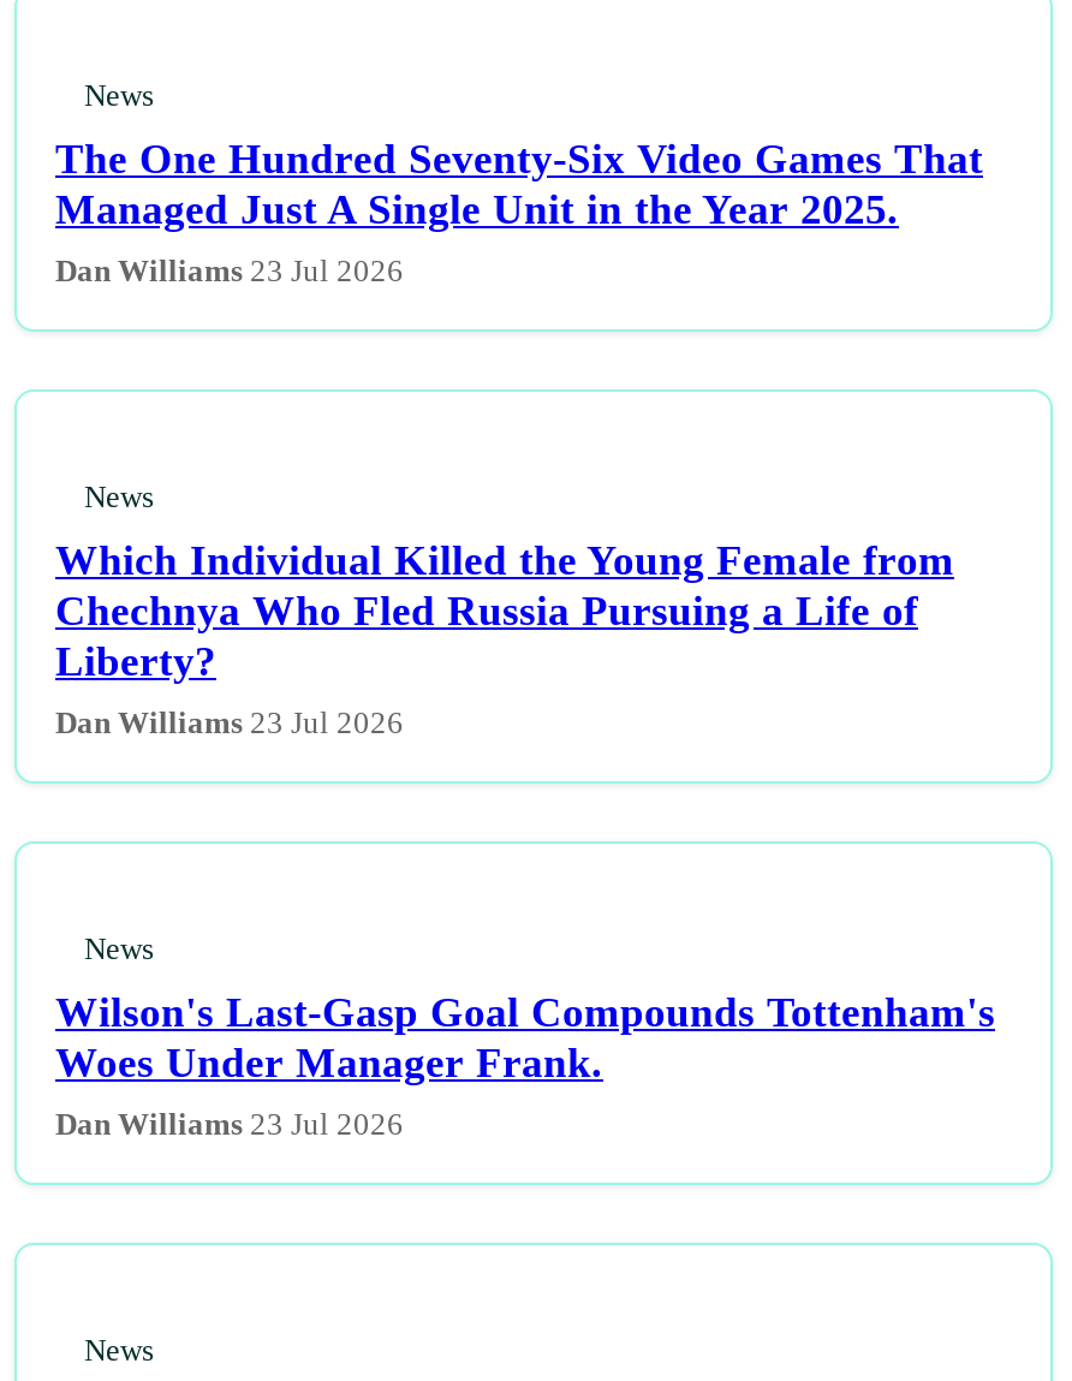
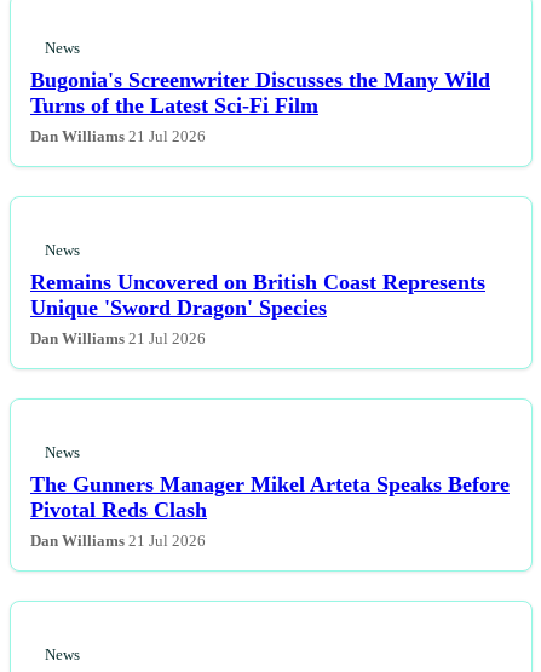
- The One Hundred Seventy-Six Video Games That
- Managed Just A Single Unit in the Year 2025.
- Dan Williams 23 Jul 2026
+ Bugonia's Screenwriter Discusses the Many Wild
+ Turns of the Latest Sci-Fi Film
+ Dan Williams 21 Jul 2026

- Which Individual Killed the Young Female from
- Chechnya Who Fled Russia Pursuing a Life of
- Liberty?
- Dan Williams 23 Jul 2026
+ Remains Uncovered on British Coast Represents
+ Unique 'Sword Dragon' Species
+ Dan Williams 21 Jul 2026

- Wilson's Last-Gasp Goal Compounds Tottenham's
- Woes Under Manager Frank.
- Dan Williams 23 Jul 2026
+ The Gunners Manager Mikel Arteta Speaks Before
+ Pivotal Reds Clash
+ Dan Williams 21 Jul 2026
